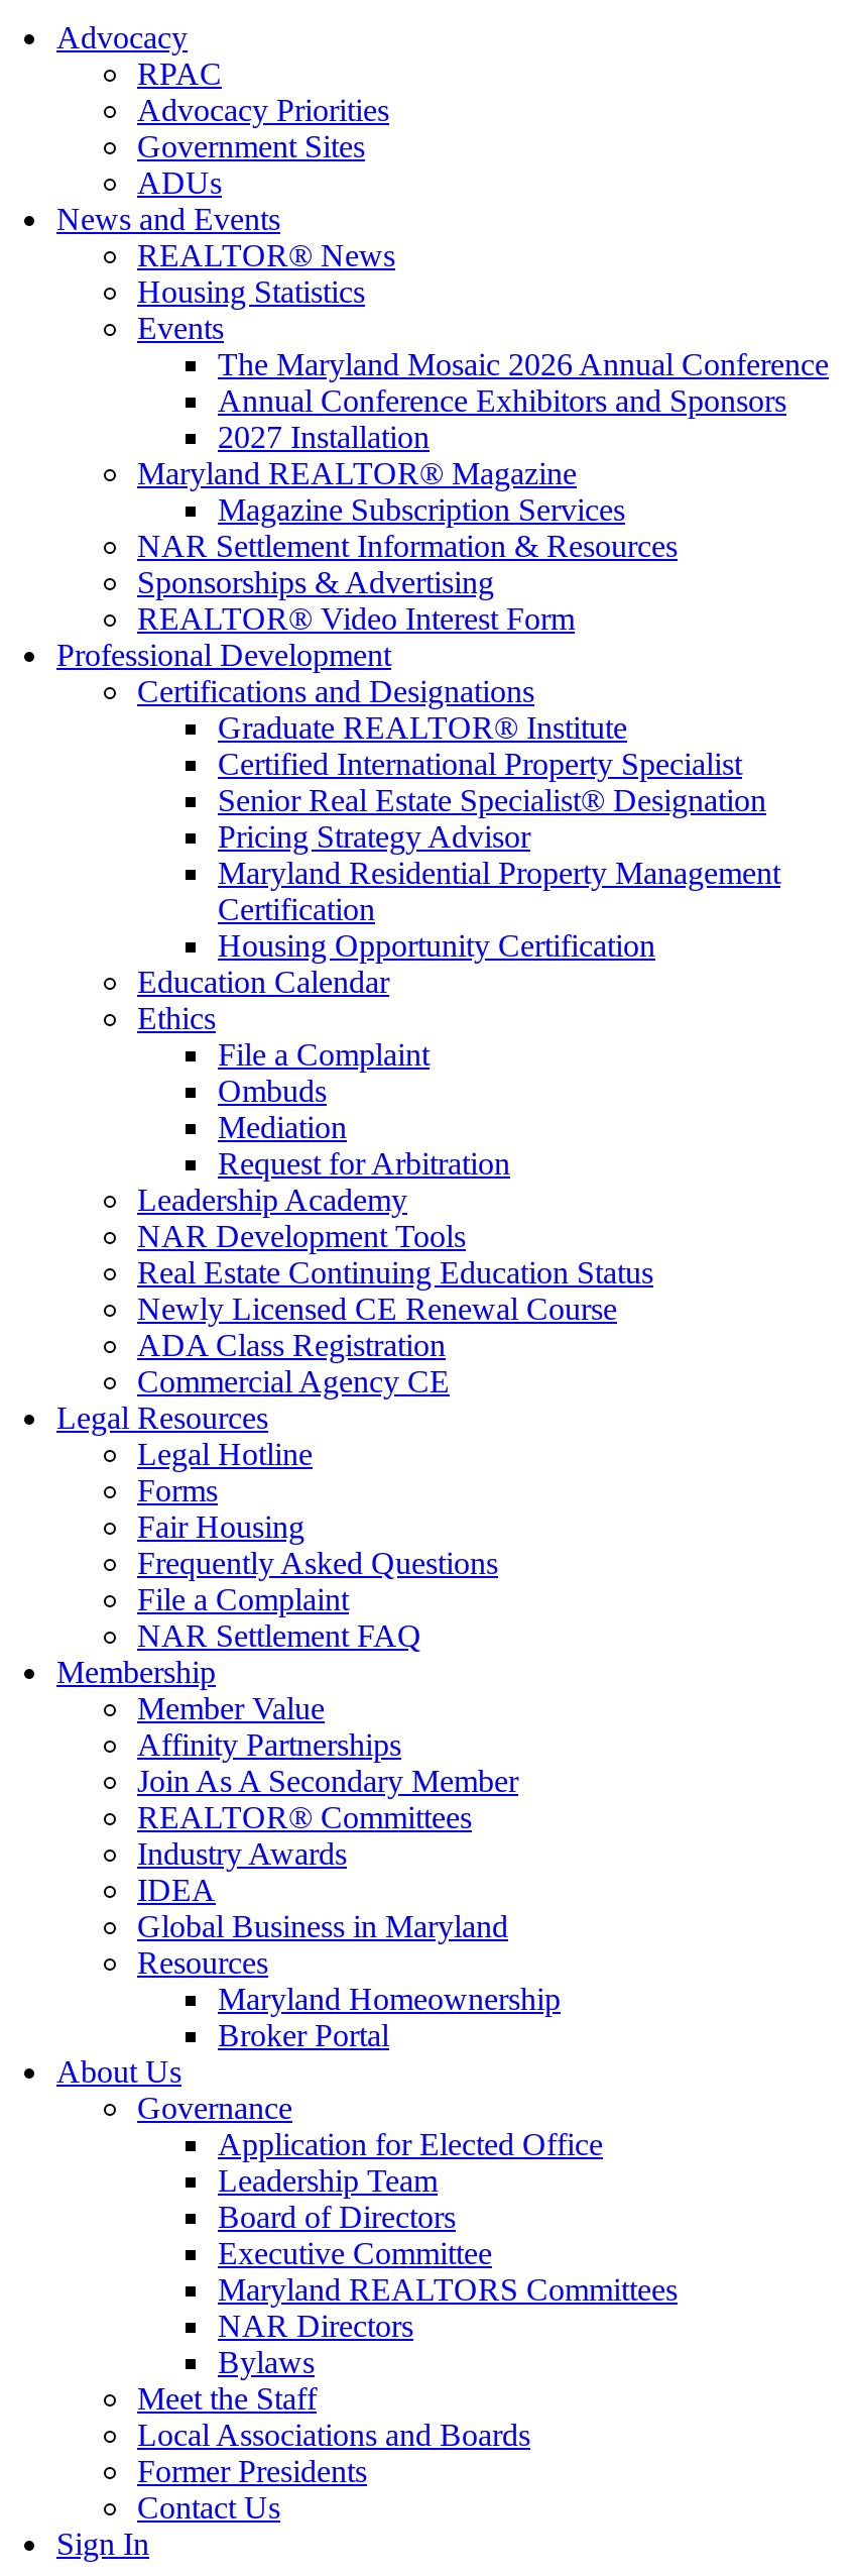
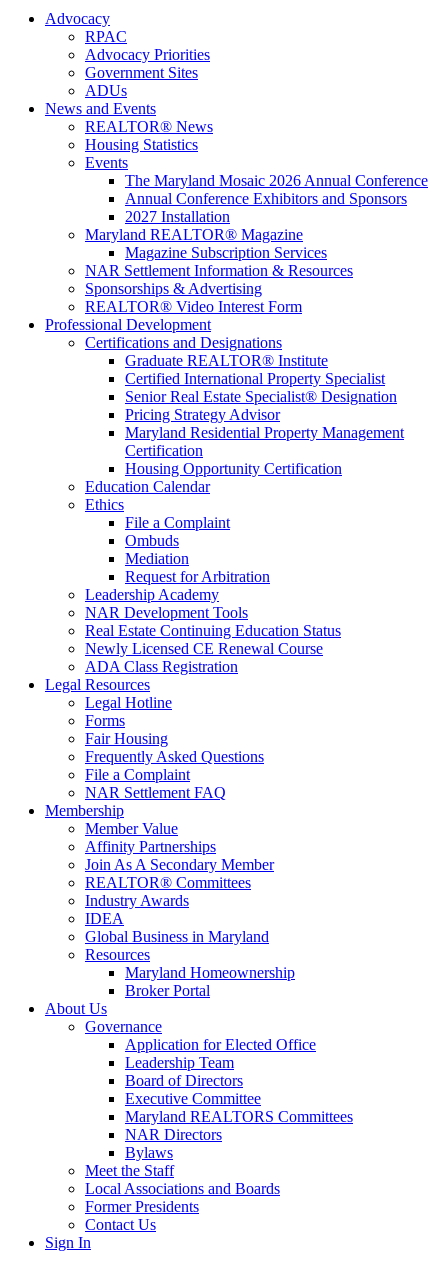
- Commercial Agency CE
